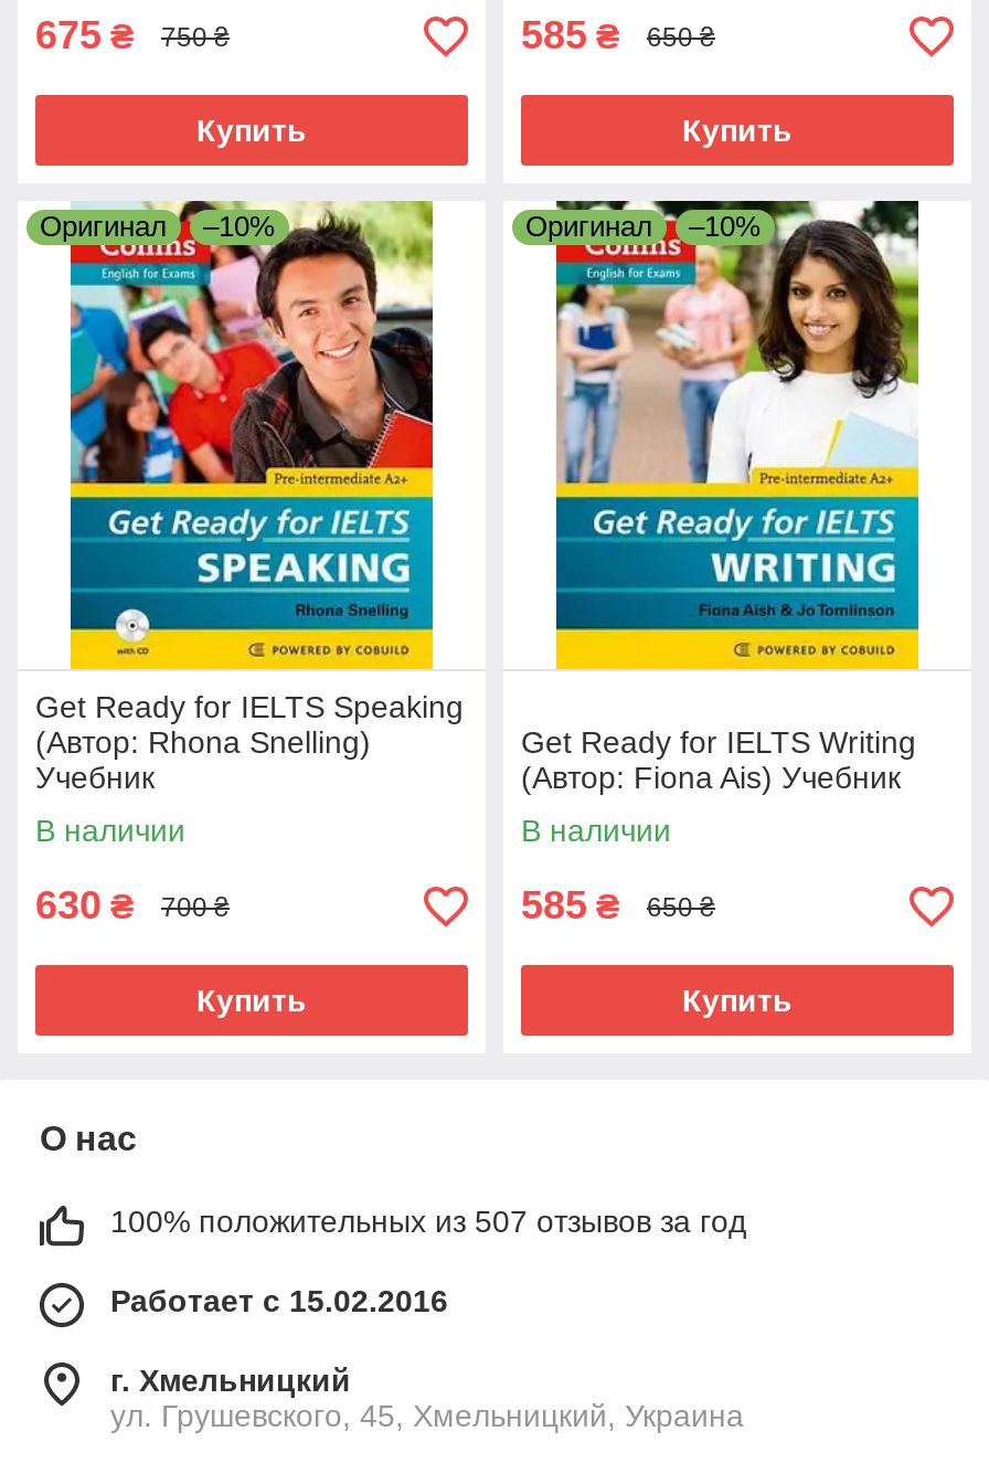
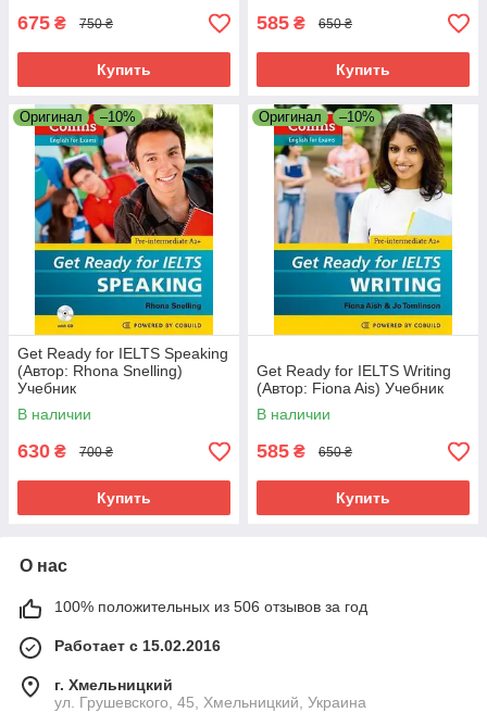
- 100% положительных из 507 отзывов за год
+ 100% положительных из 506 отзывов за год
